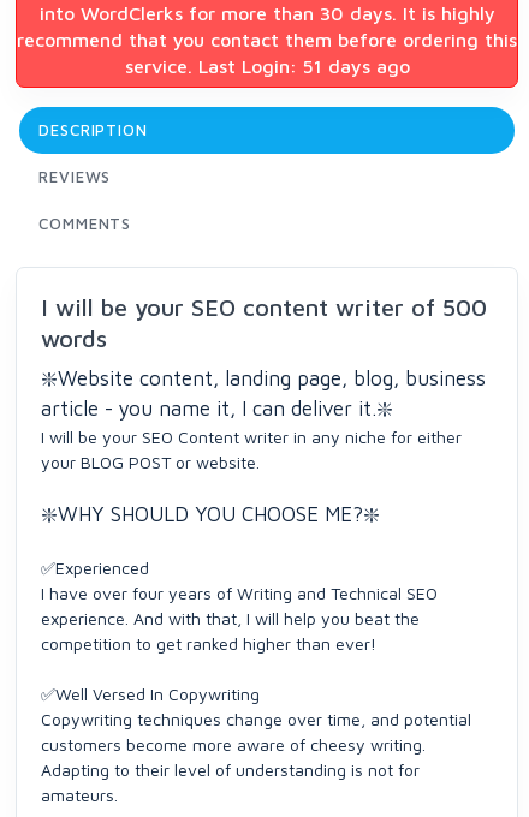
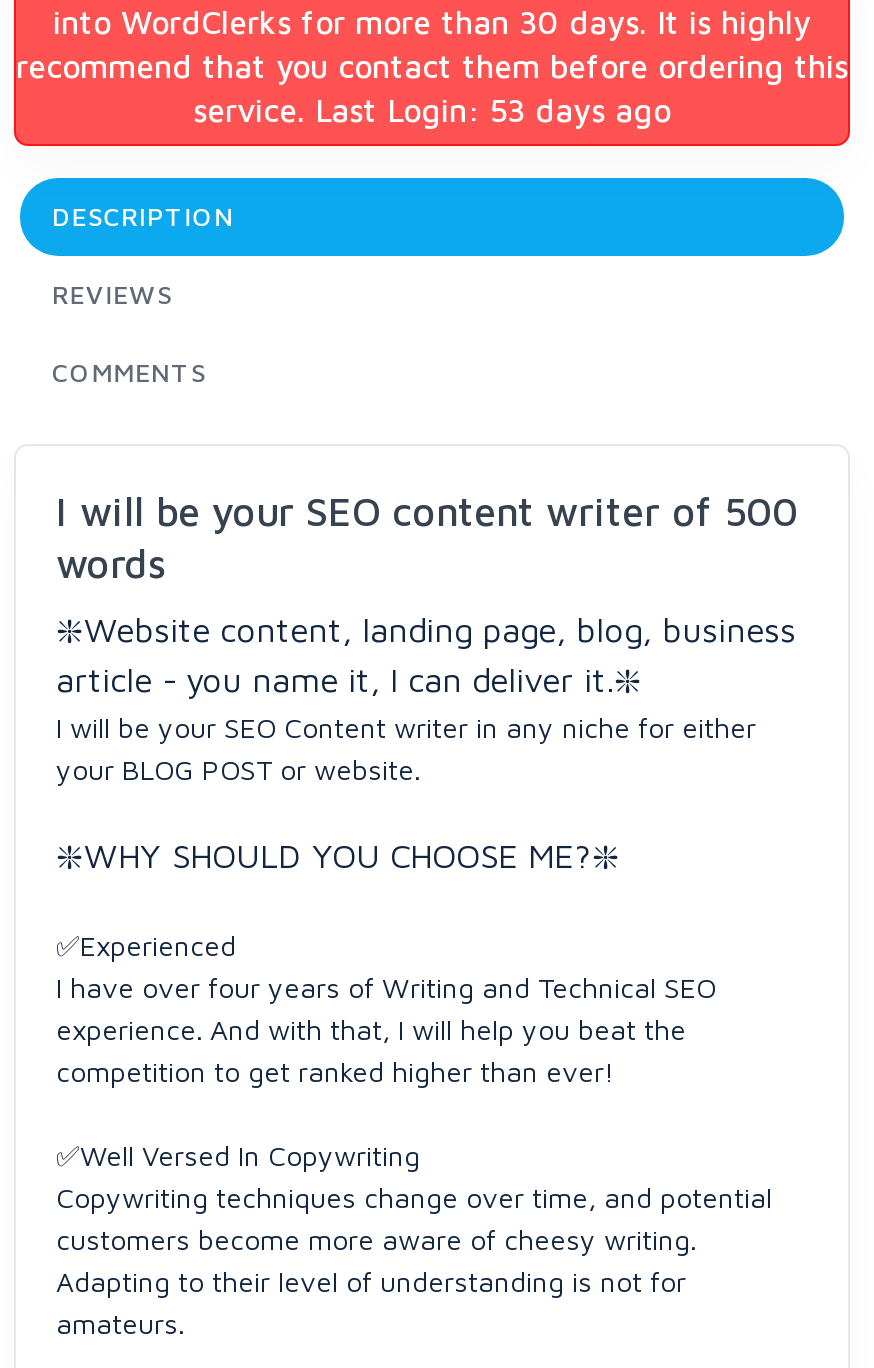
- service. Last Login: 51 days ago
+ service. Last Login: 53 days ago
